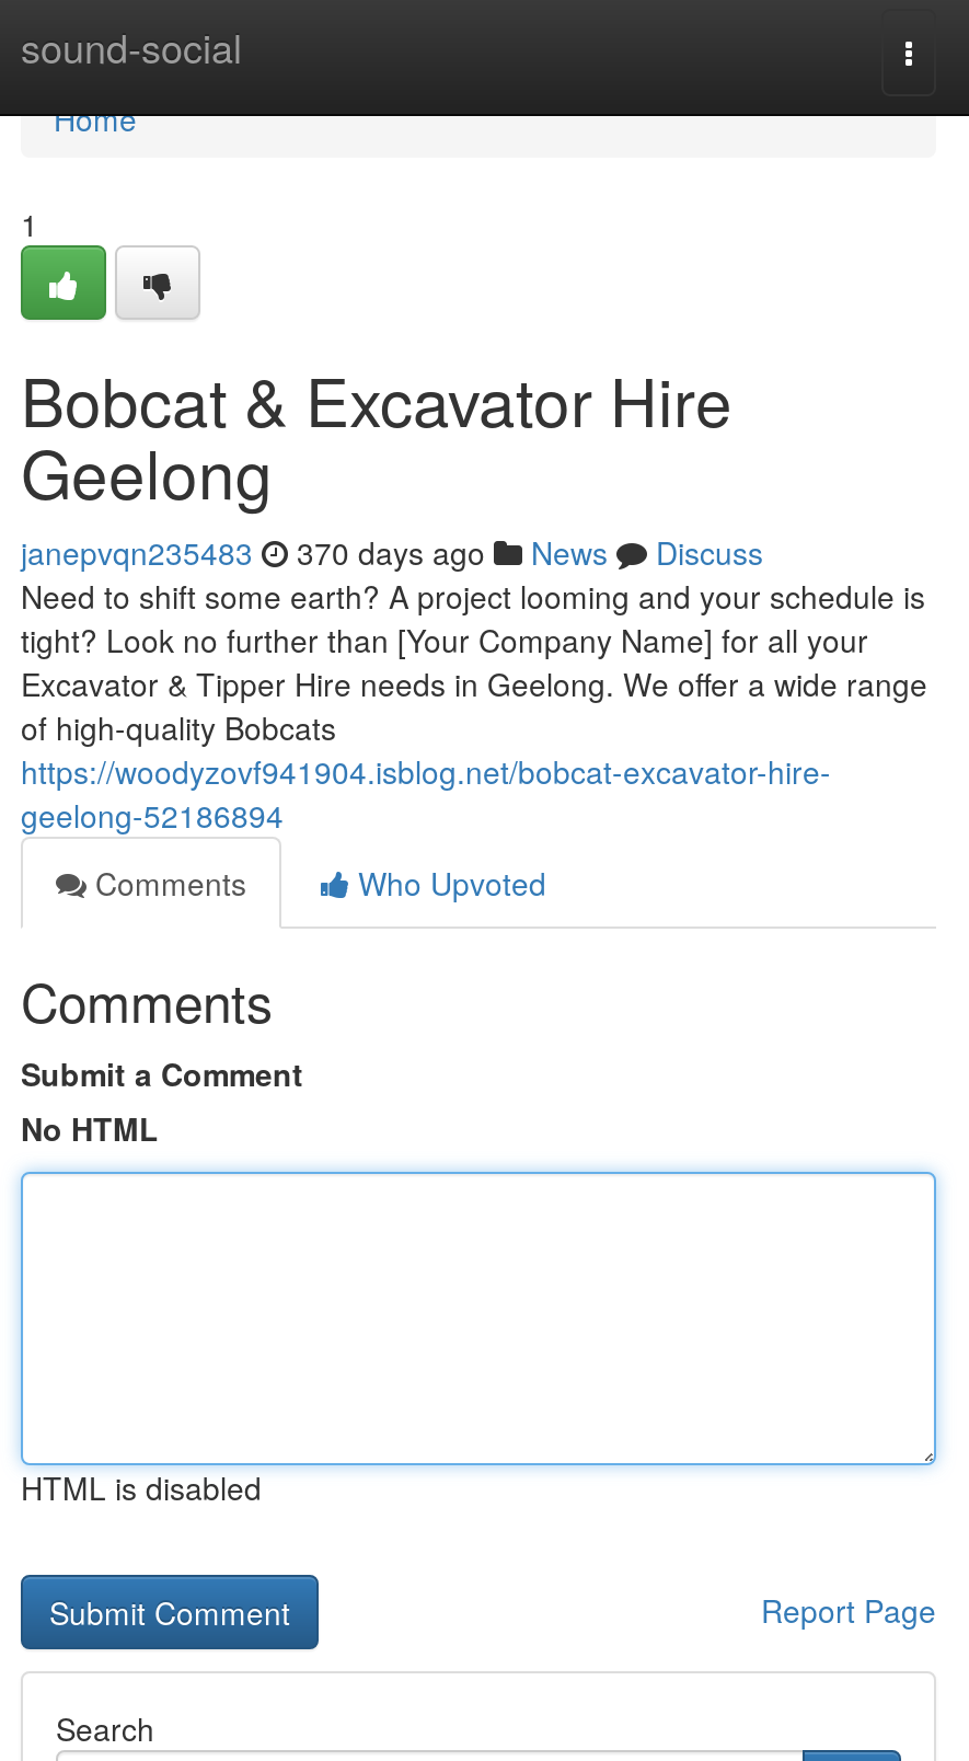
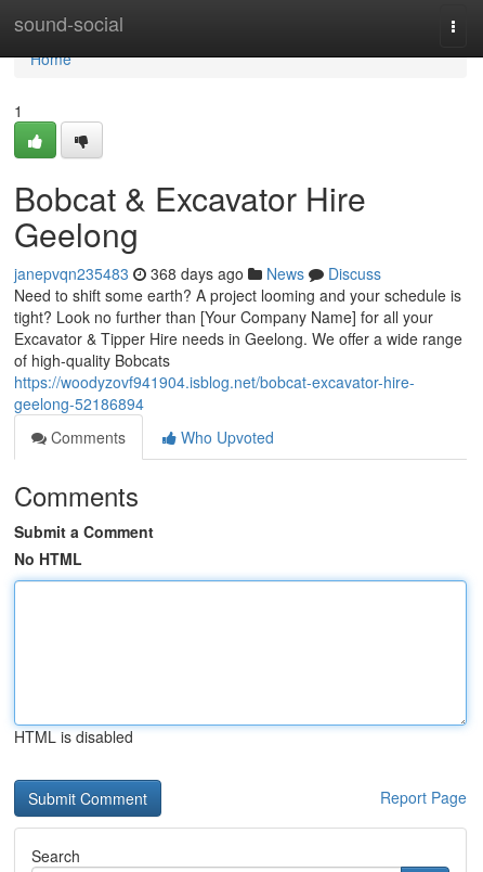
- janepvqn235483 370 days ago News Discuss
+ janepvqn235483 368 days ago News Discuss
